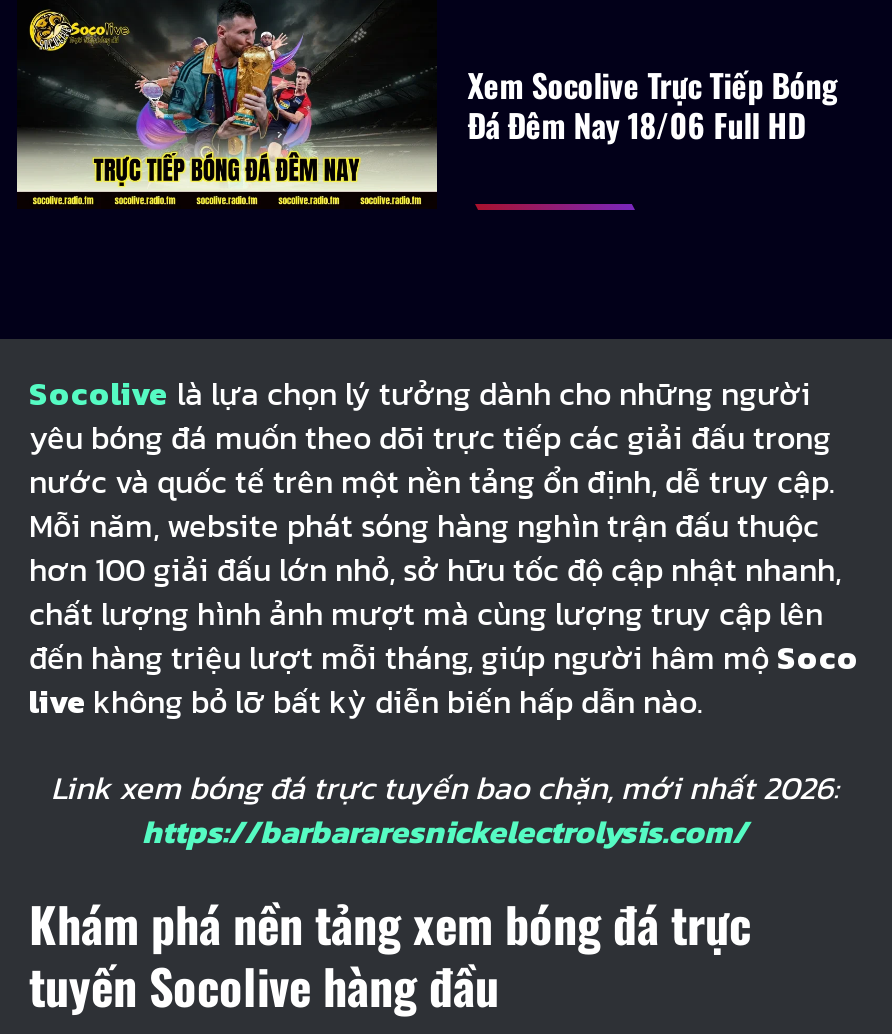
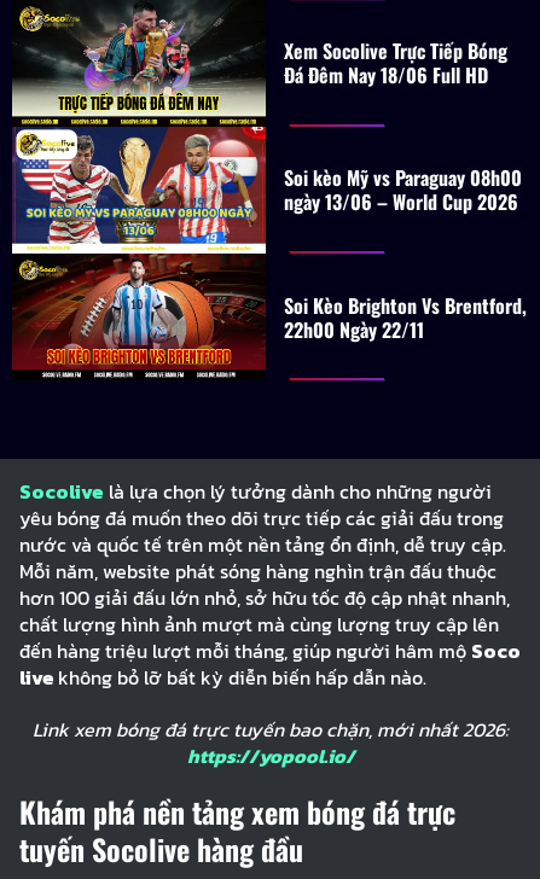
+ [image]
+ Soi kèo Mỹ vs Paraguay 08h00
+ ngày 13/06 – World Cup 2026

+ Soi Kèo Brighton Vs Brentford,
+ 22h00 Ngày 22/11

- https://barbararesnickelectrolysis.com/
+ https://yopool.io/
